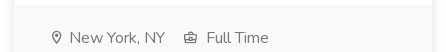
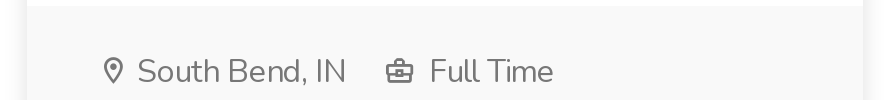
- New York, NY
+ South Bend, IN
